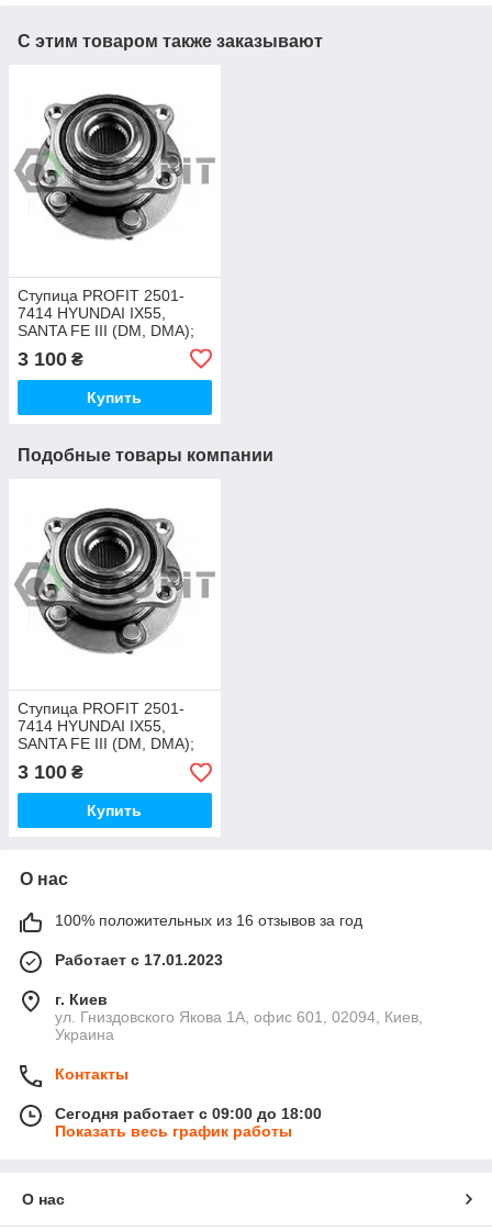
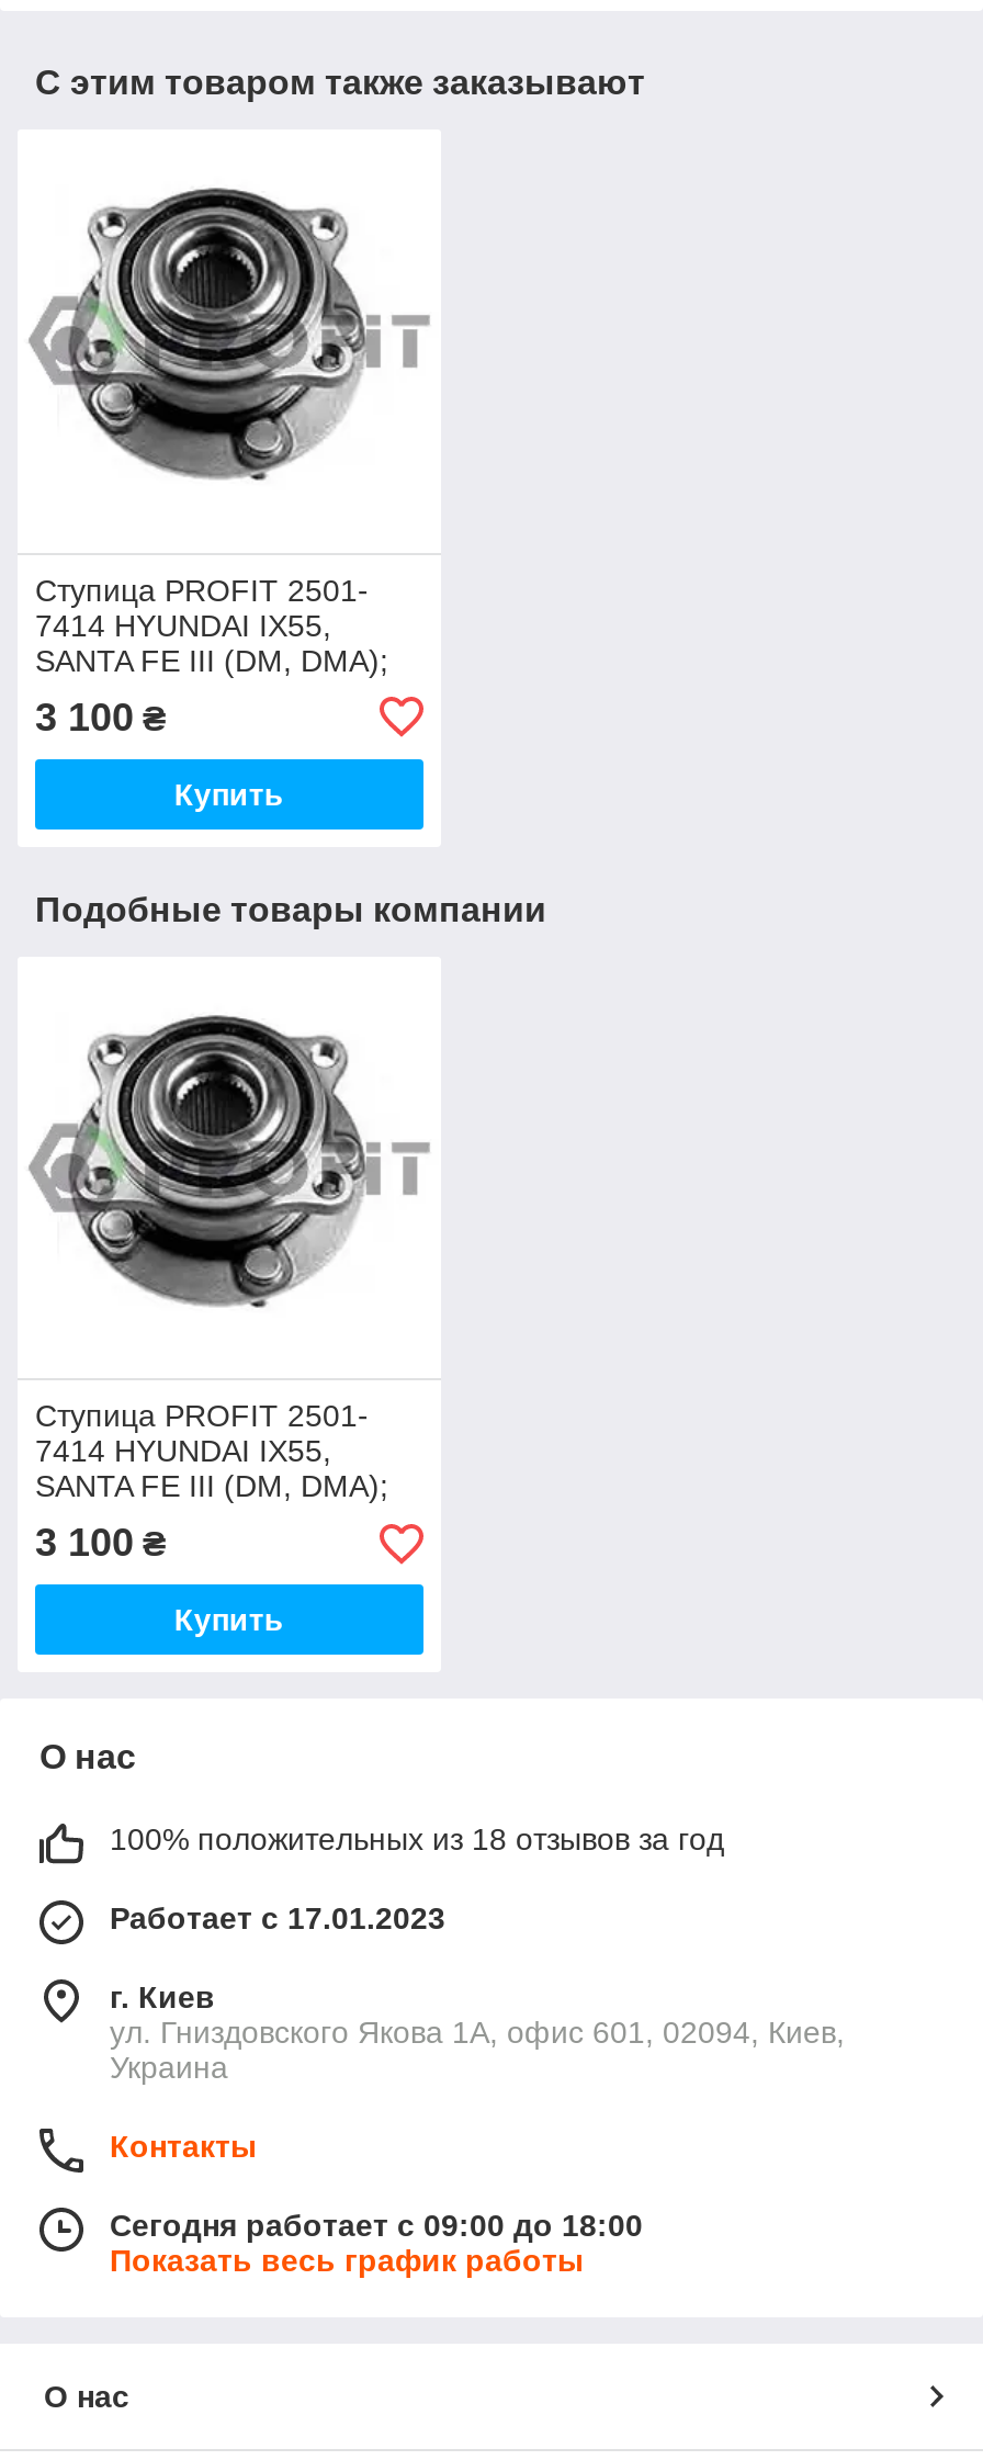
- 100% положительных из 16 отзывов за год
+ 100% положительных из 18 отзывов за год
